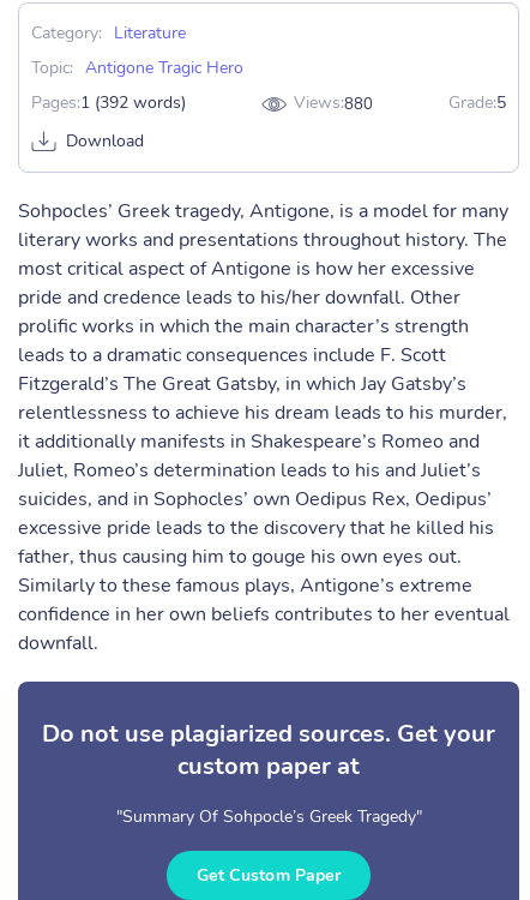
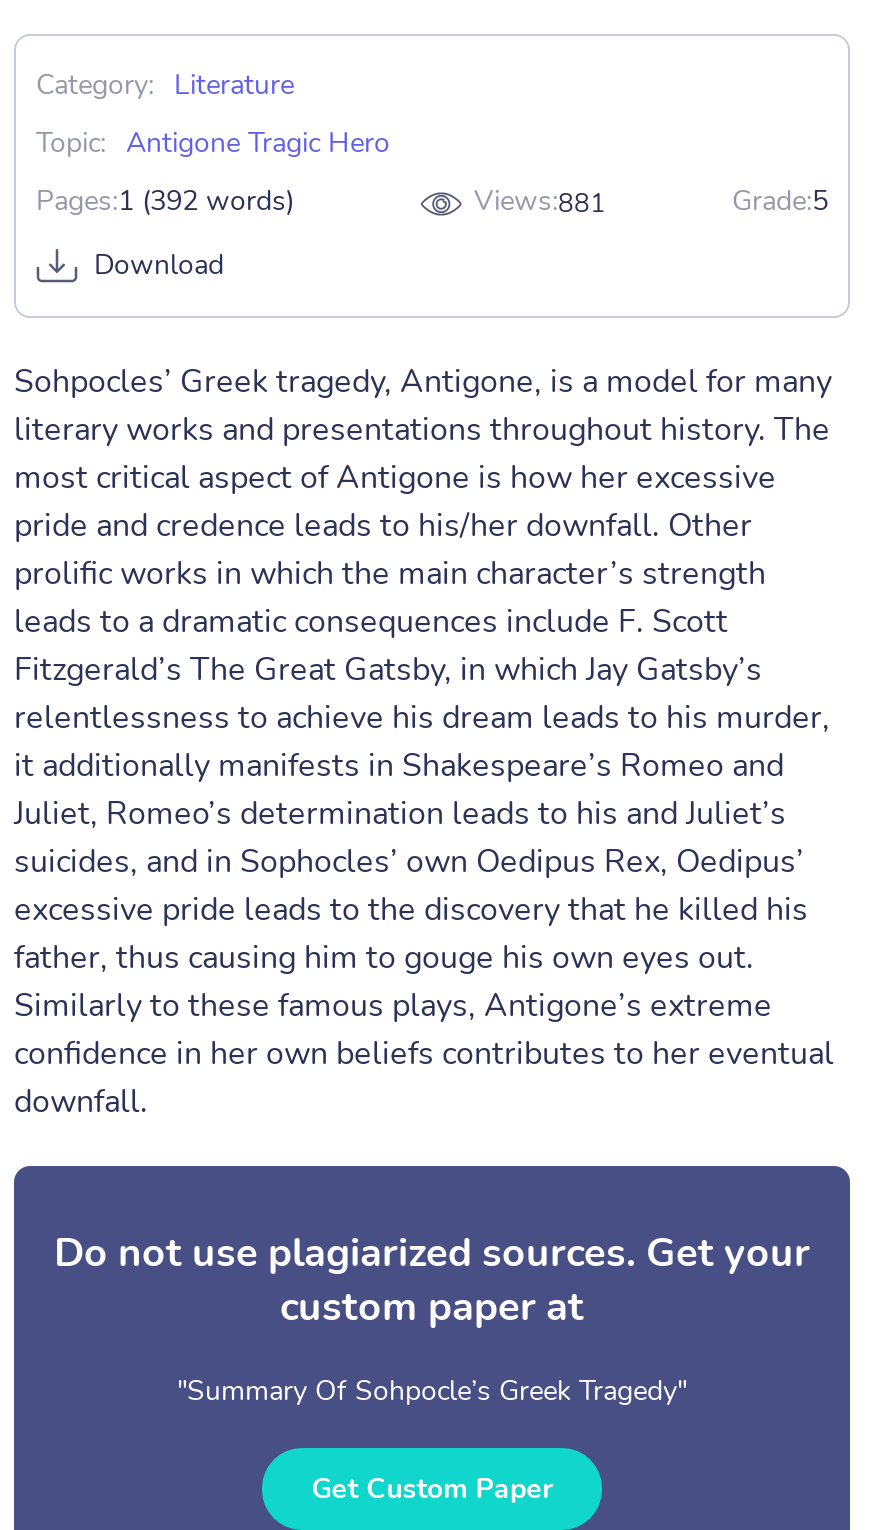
- Views:880
+ Views:881
